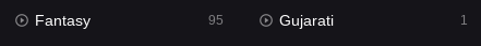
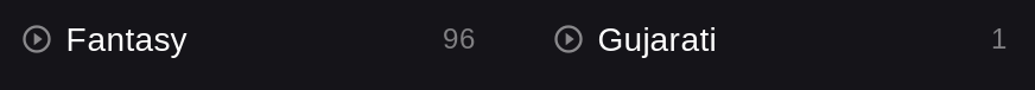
- 95
+ 96
